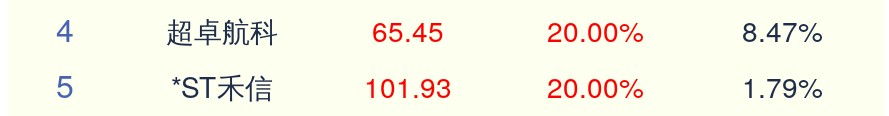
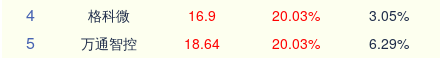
- 超卓航科
- 65.45
- 20.00%
- 8.47%
+ 格科微
+ 16.9
+ 20.03%
+ 3.05%

- *ST禾信
- 101.93
- 20.00%
- 1.79%
+ 万通智控
+ 18.64
+ 20.03%
+ 6.29%
